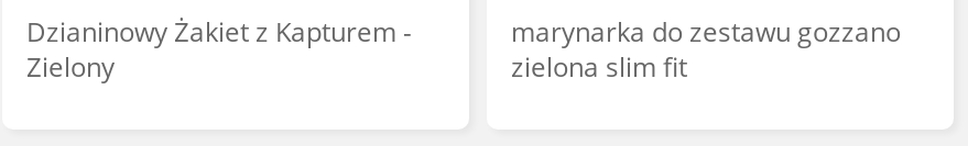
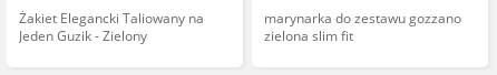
- Dzianinowy Żakiet z Kapturem -
- Zielony
+ Żakiet Elegancki Taliowany na
+ Jeden Guzik - Zielony
